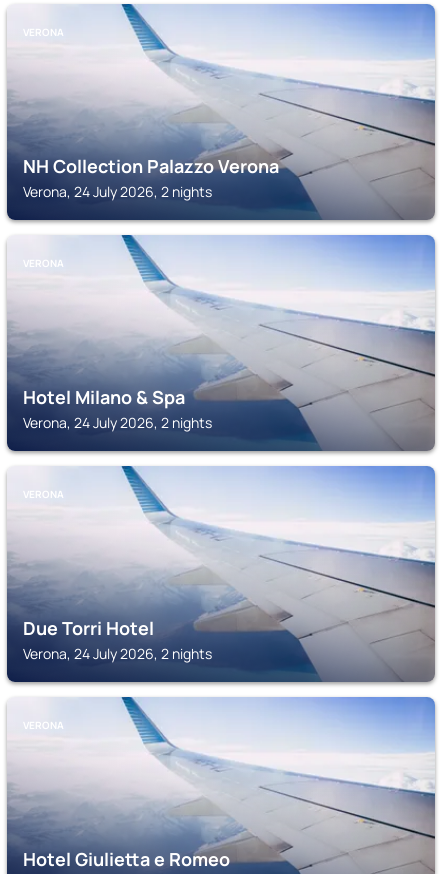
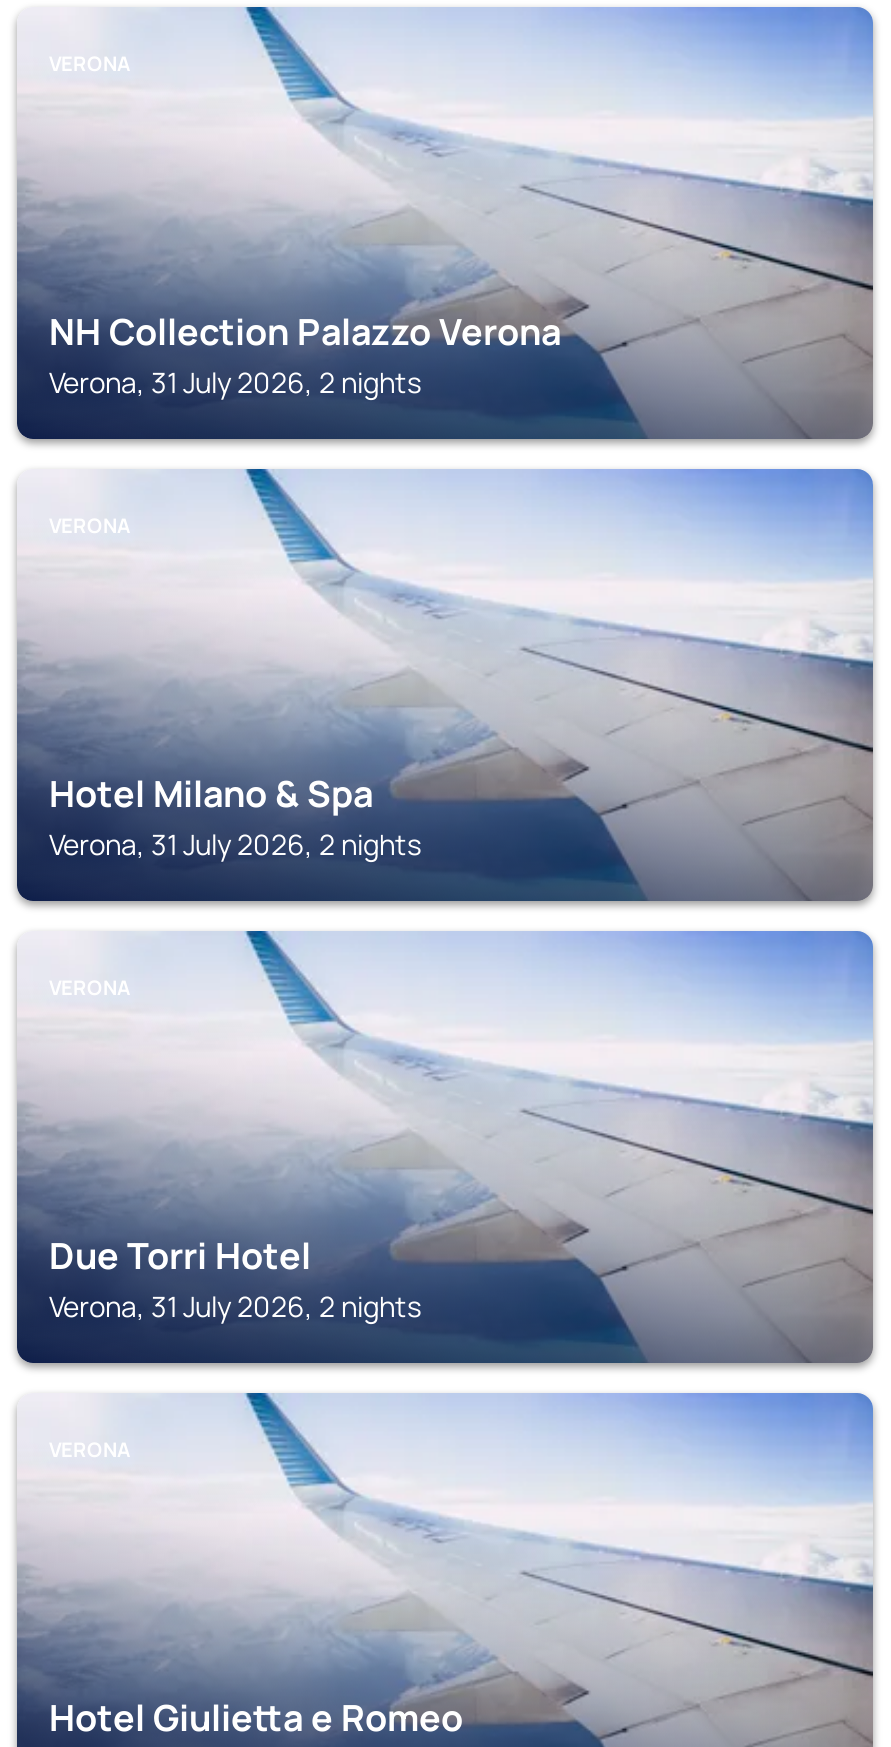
- Verona, 24 July 2026, 2 nights
+ Verona, 31 July 2026, 2 nights

- Verona, 24 July 2026, 2 nights
+ Verona, 31 July 2026, 2 nights

- Verona, 24 July 2026, 2 nights
+ Verona, 31 July 2026, 2 nights
